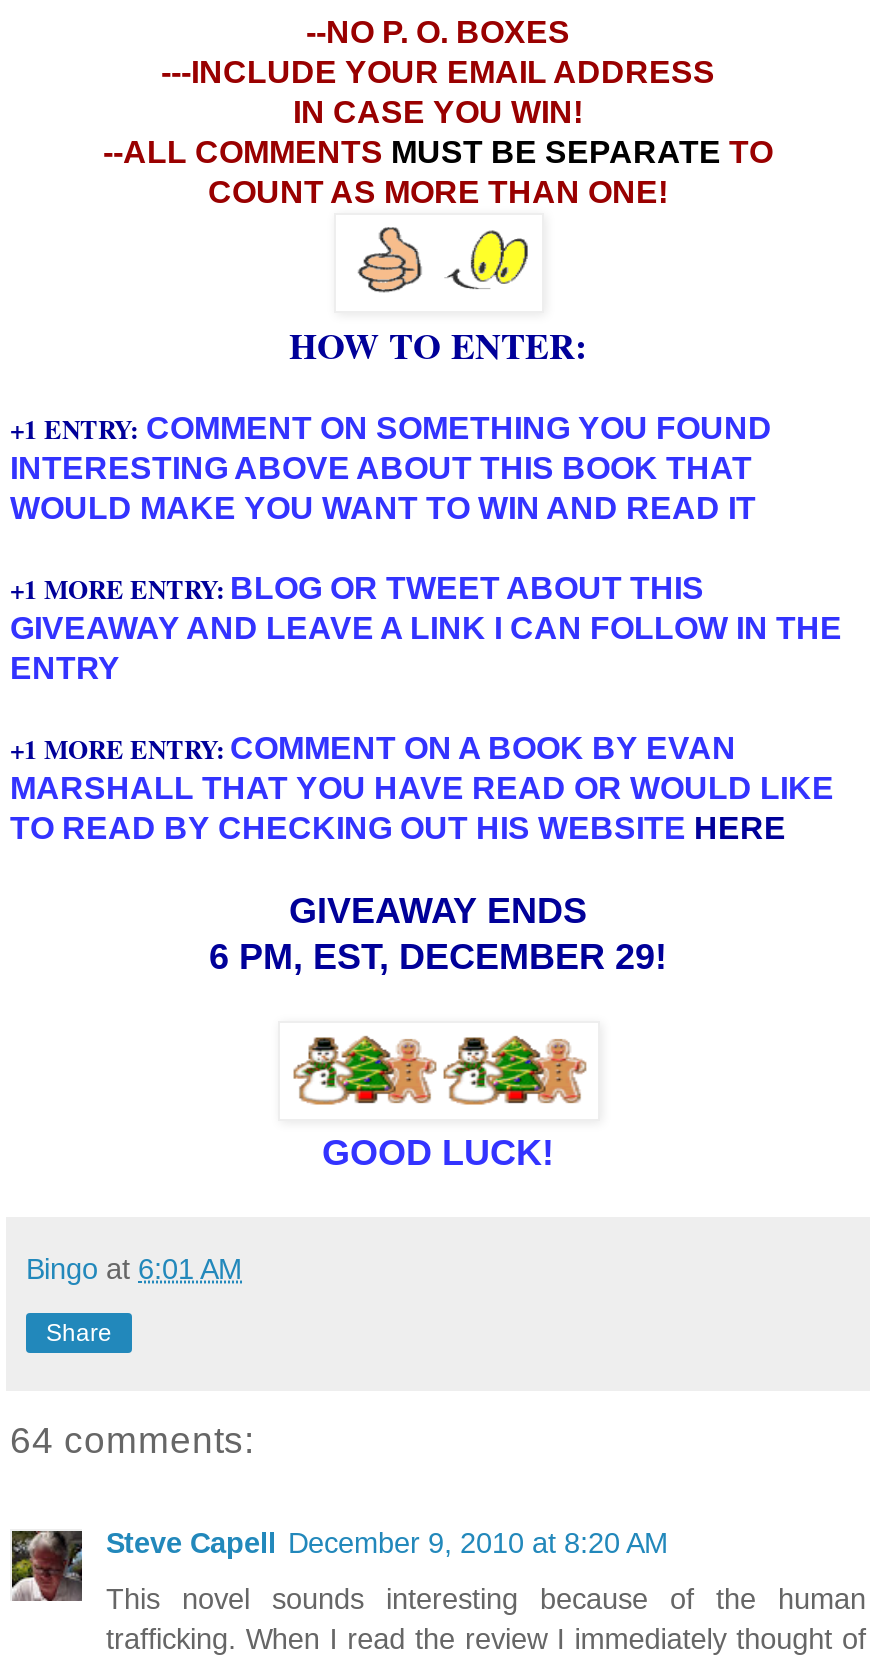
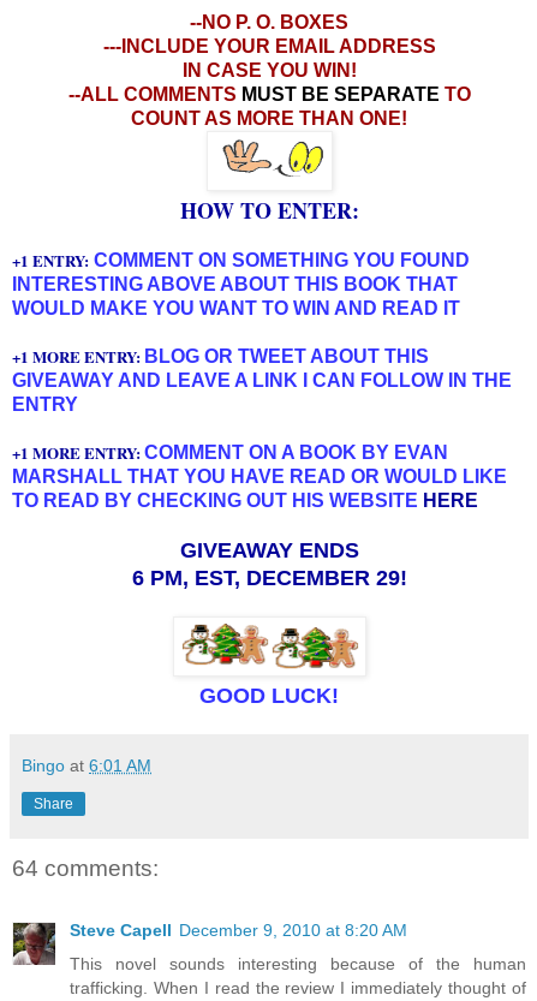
- [image]
+ [image]
